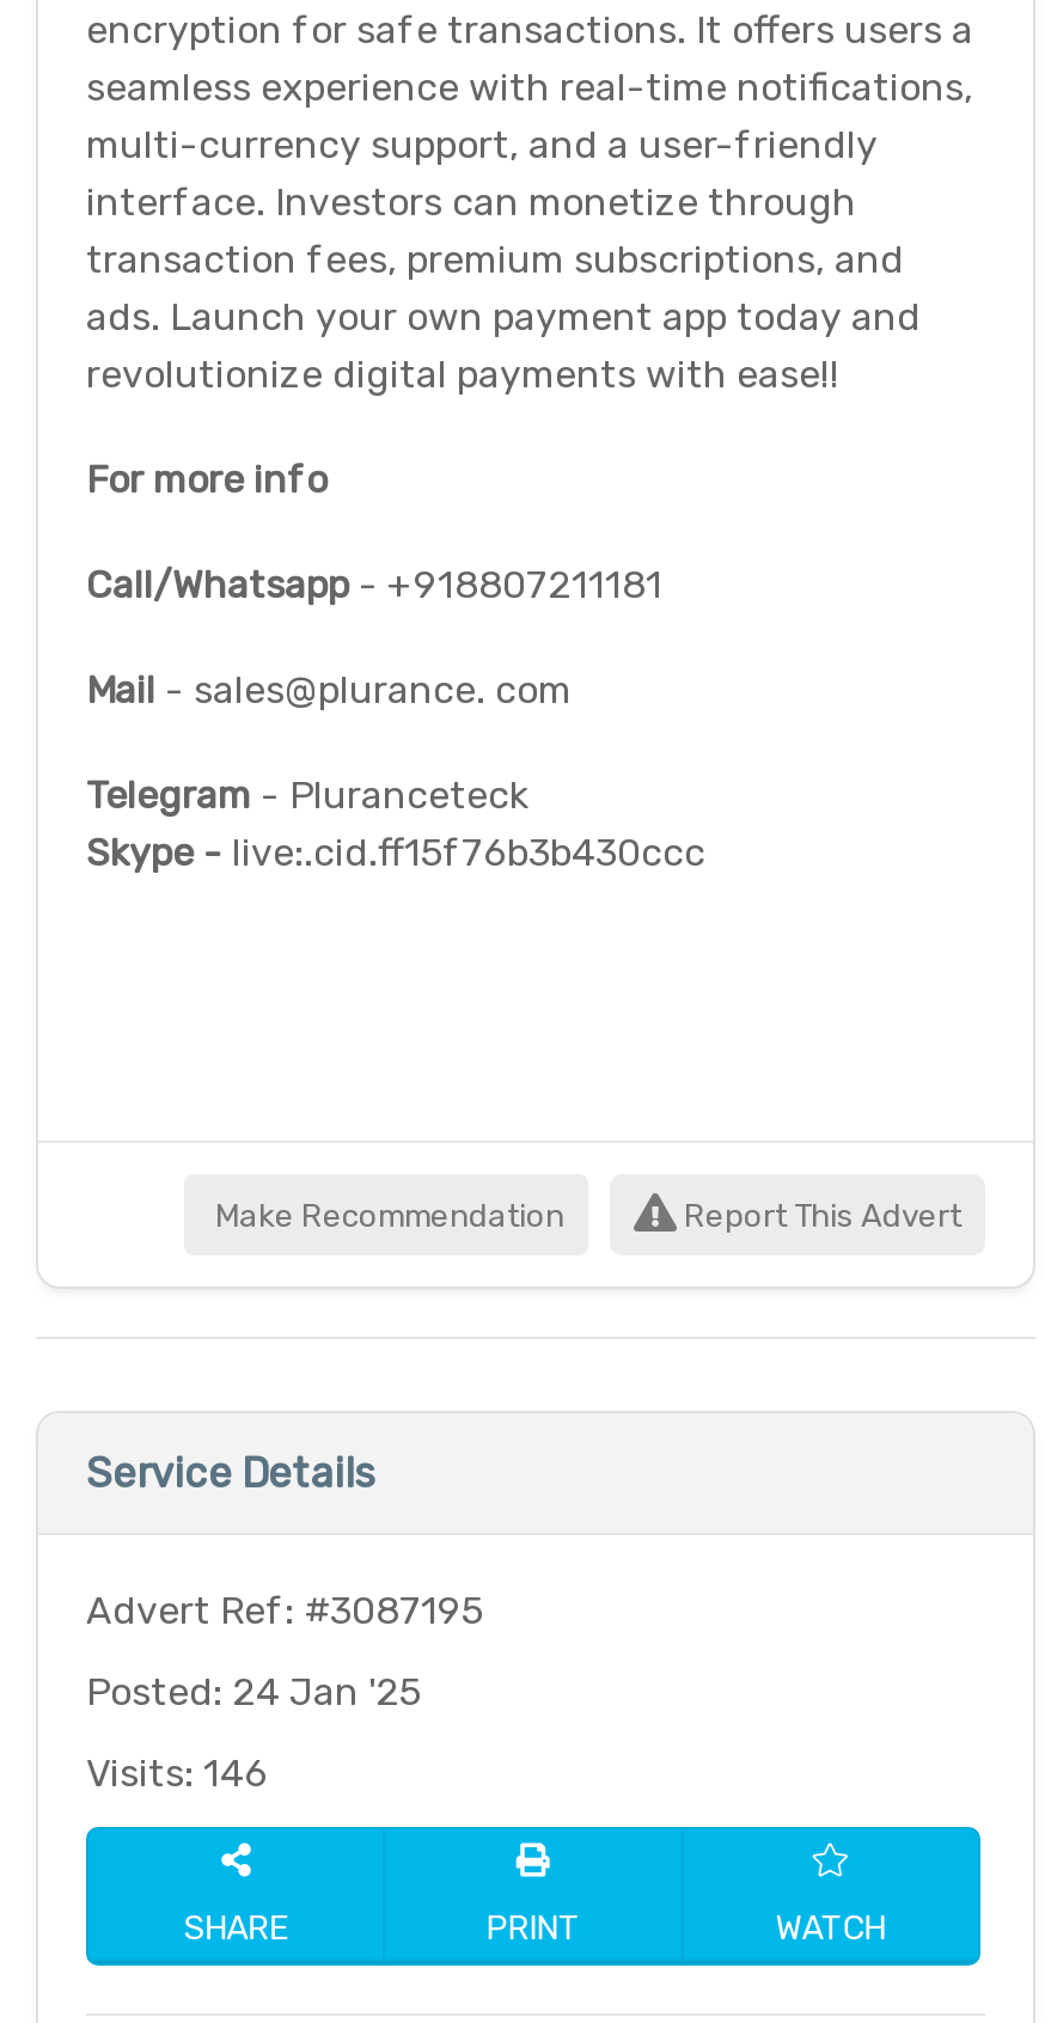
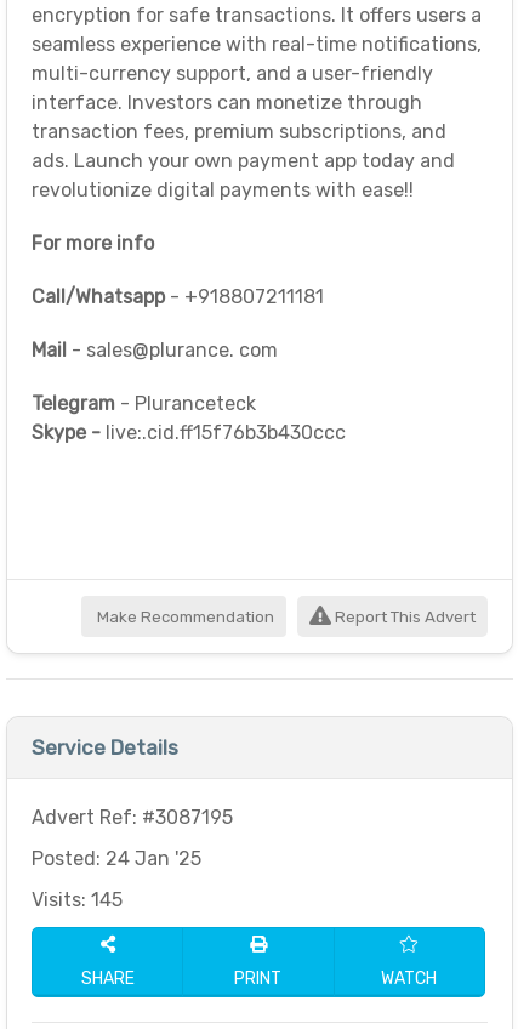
- Visits: 146
+ Visits: 145
